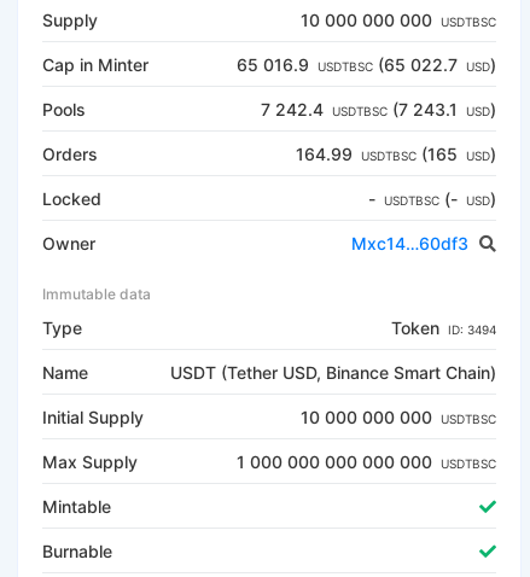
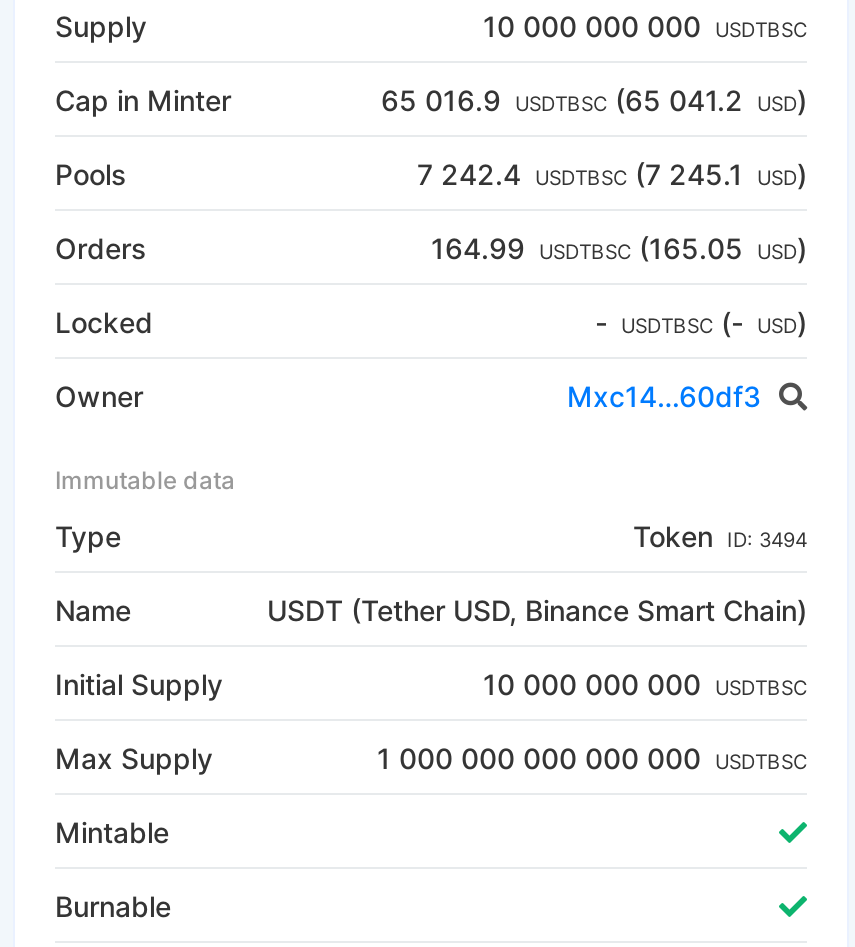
- 65 016.9 USDTBSC (65 022.7 USD)
+ 65 016.9 USDTBSC (65 041.2 USD)

- 7 242.4 USDTBSC (7 243.1 USD)
+ 7 242.4 USDTBSC (7 245.1 USD)

- 164.99 USDTBSC (165 USD)
+ 164.99 USDTBSC (165.05 USD)
